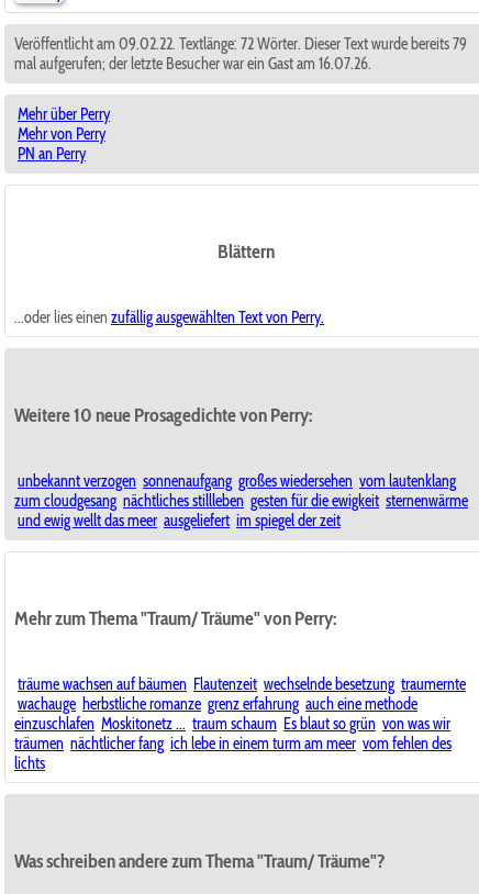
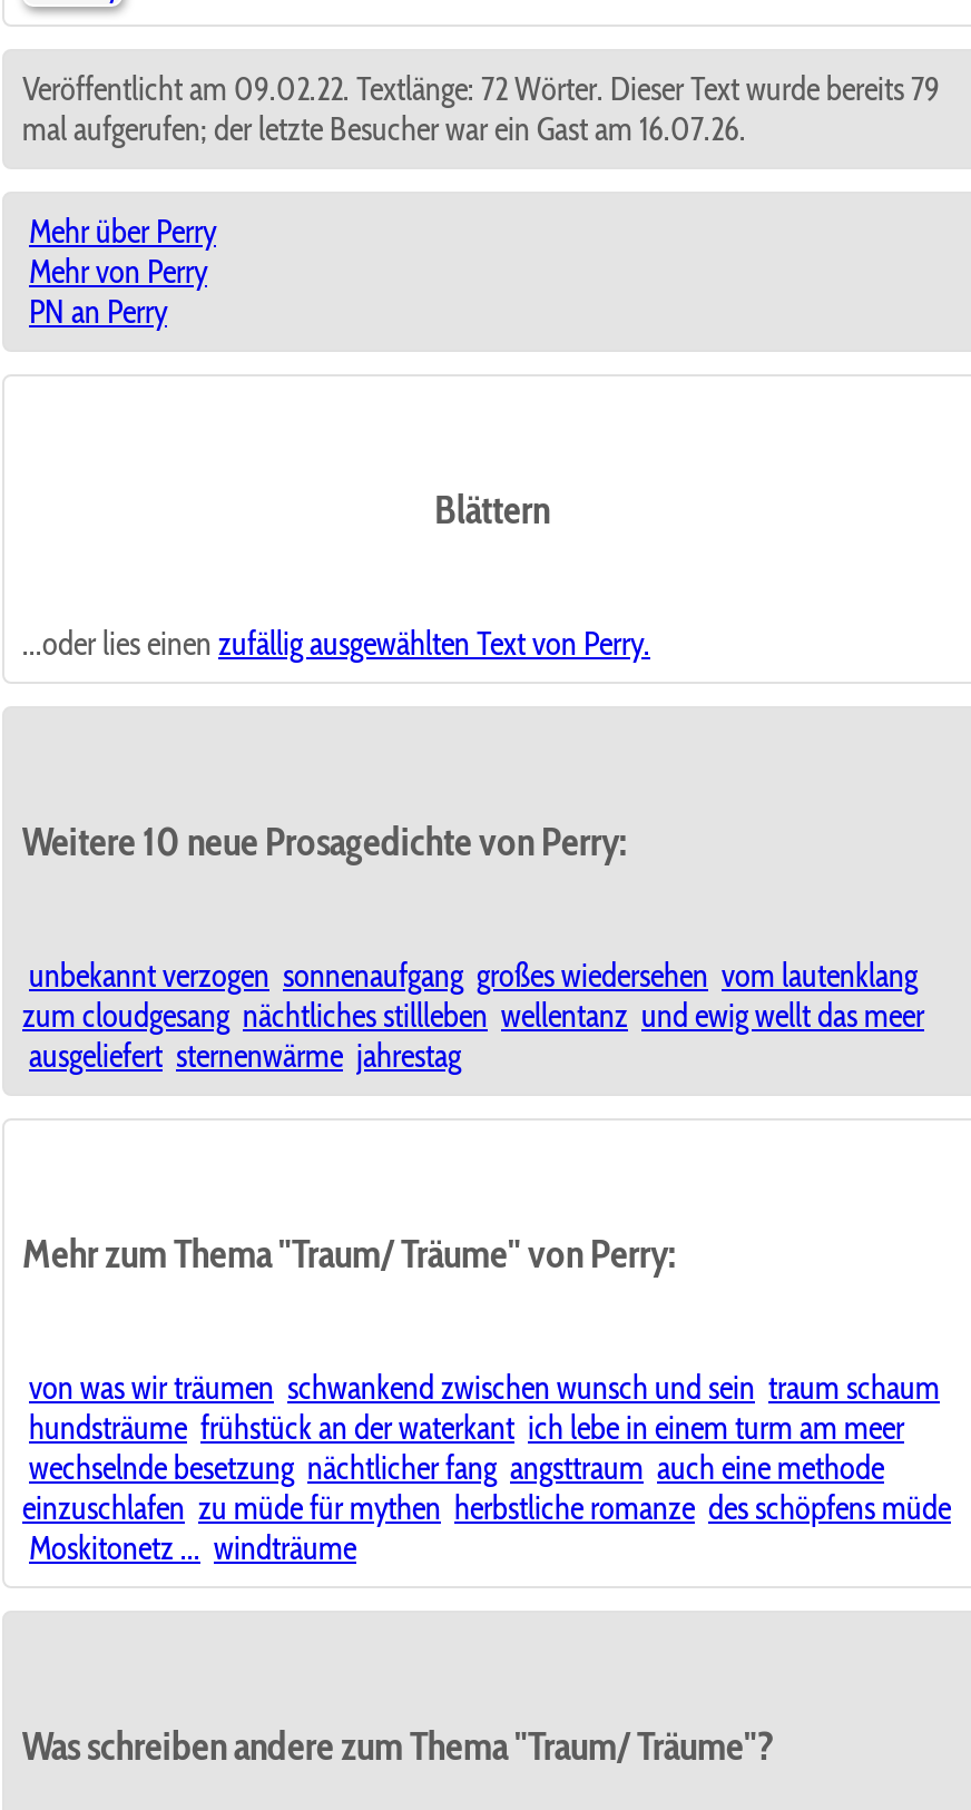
- zum cloudgesang nächtliches stillleben gesten für die ewigkeit sternenwärme
- und ewig wellt das meer ausgeliefert im spiegel der zeit
+ zum cloudgesang nächtliches stillleben wellentanz und ewig wellt das meer
+ ausgeliefert sternenwärme jahrestag

- träume wachsen auf bäumen Flautenzeit wechselnde besetzung traumernte
- wachauge herbstliche romanze grenz erfahrung auch eine methode
- einzuschlafen Moskitonetz ... traum schaum Es blaut so grün von was wir
- träumen nächtlicher fang ich lebe in einem turm am meer vom fehlen des
- lichts
+ von was wir träumen schwankend zwischen wunsch und sein traum schaum
+ hundsträume frühstück an der waterkant ich lebe in einem turm am meer
+ wechselnde besetzung nächtlicher fang angsttraum auch eine methode
+ einzuschlafen zu müde für mythen herbstliche romanze des schöpfens müde
+ Moskitonetz ... windträume
